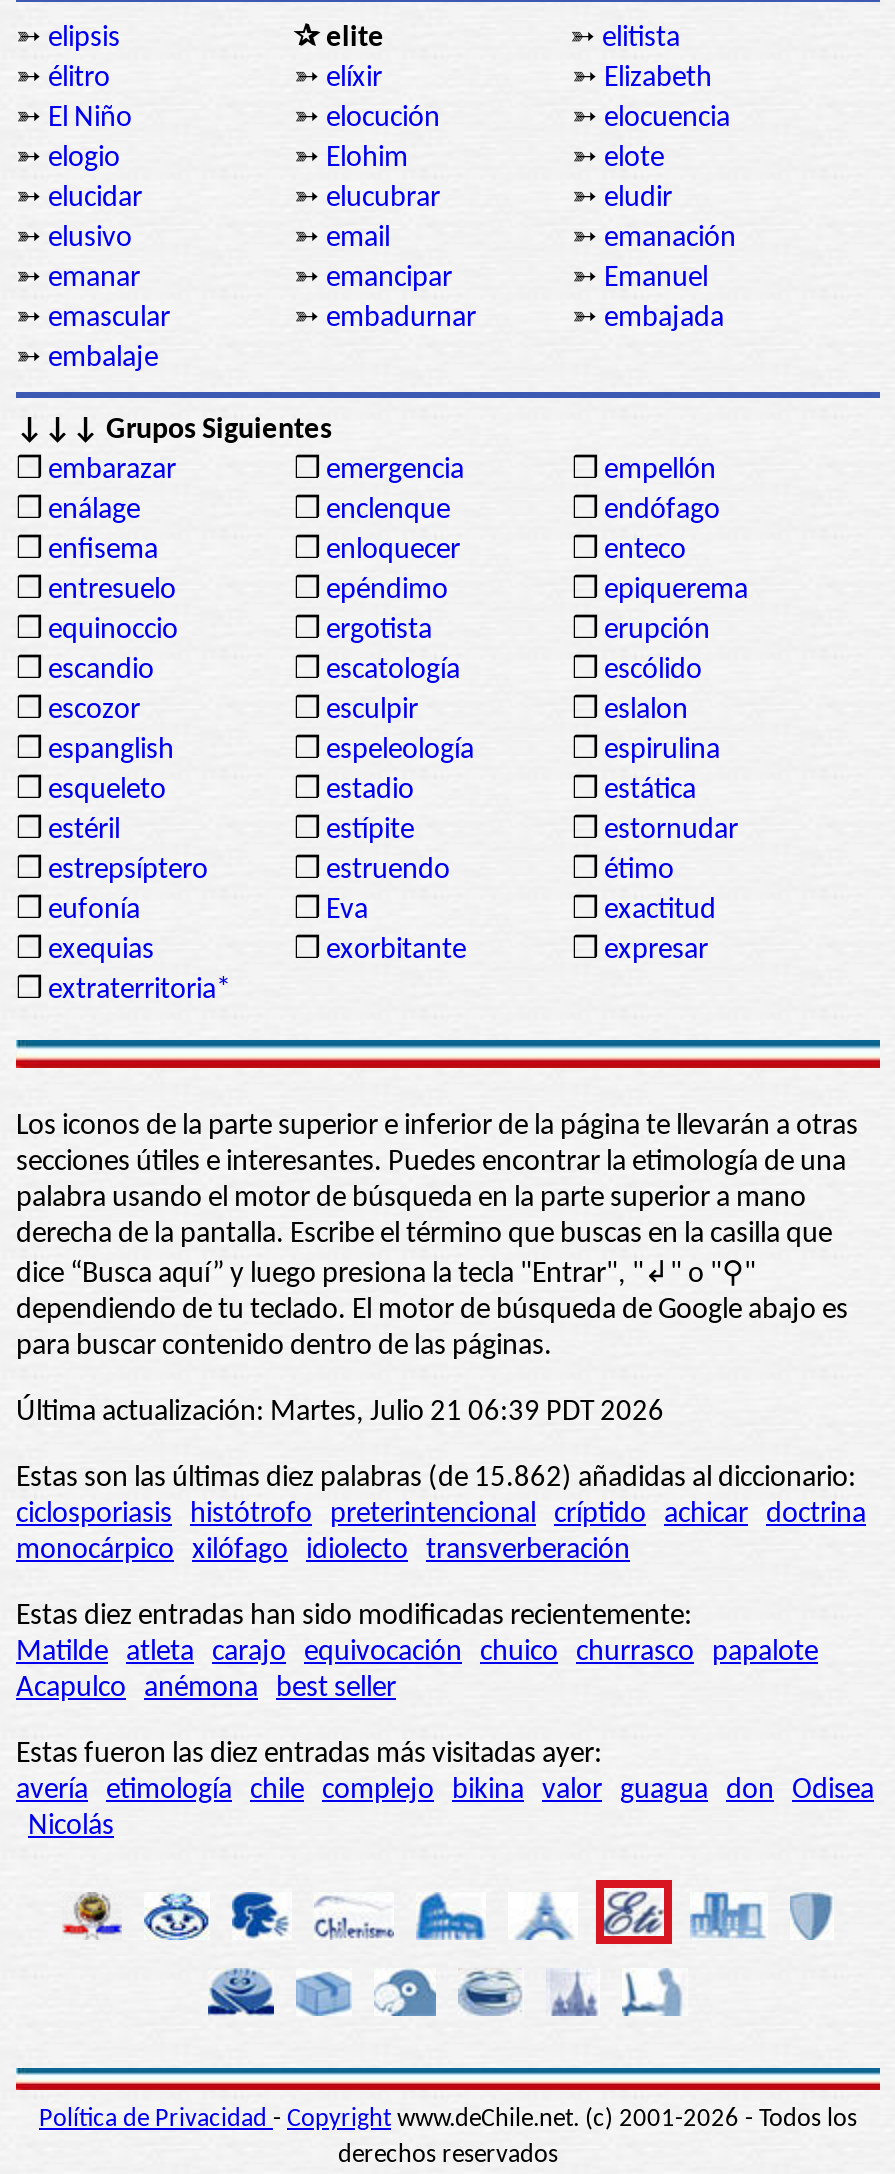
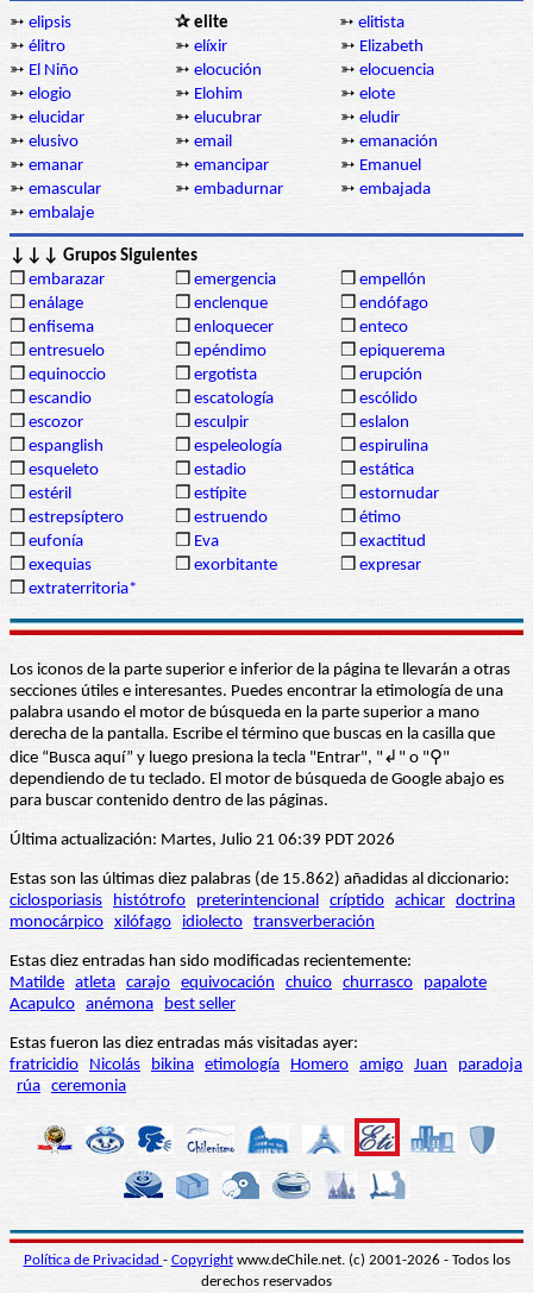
- avería etimología chile complejo bikina valor guagua don Odisea
- Nicolás
+ fratricidio Nicolás bikina etimología Homero amigo Juan paradoja
+ rúa ceremonia
